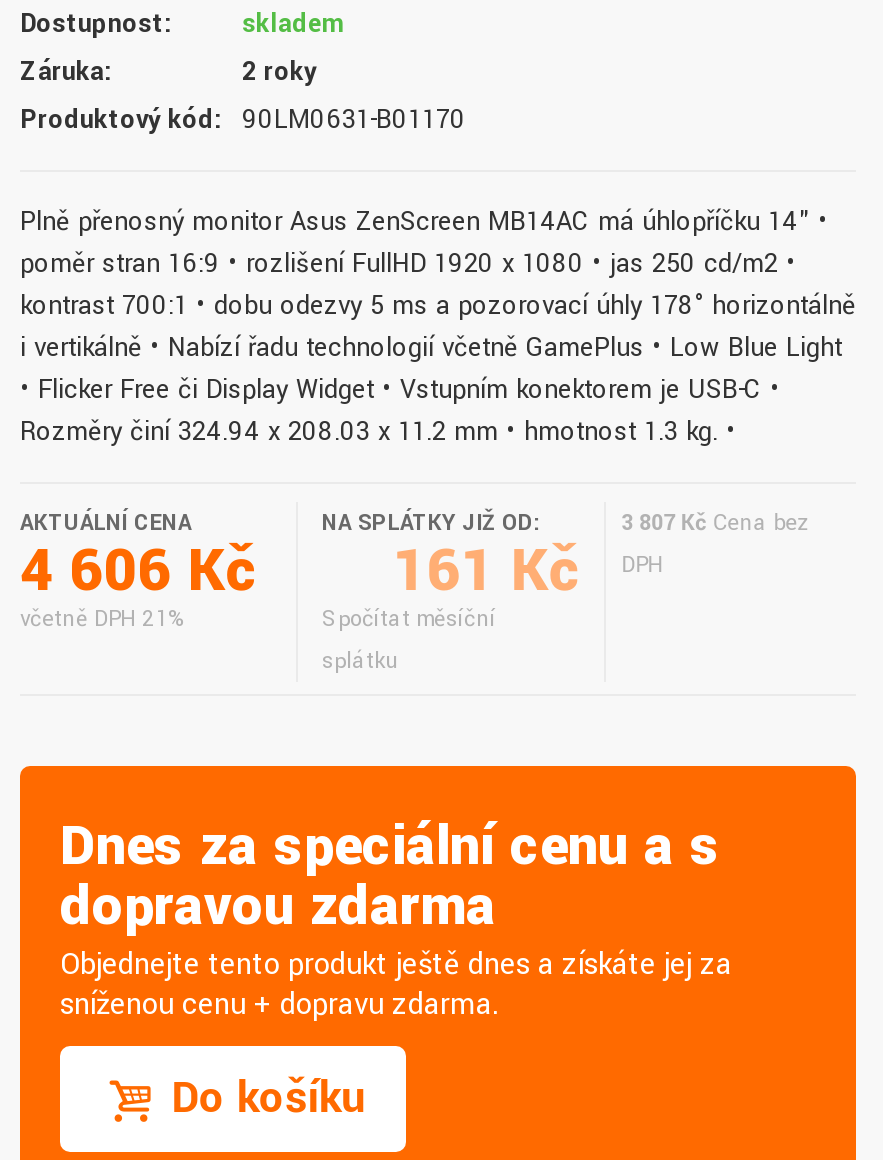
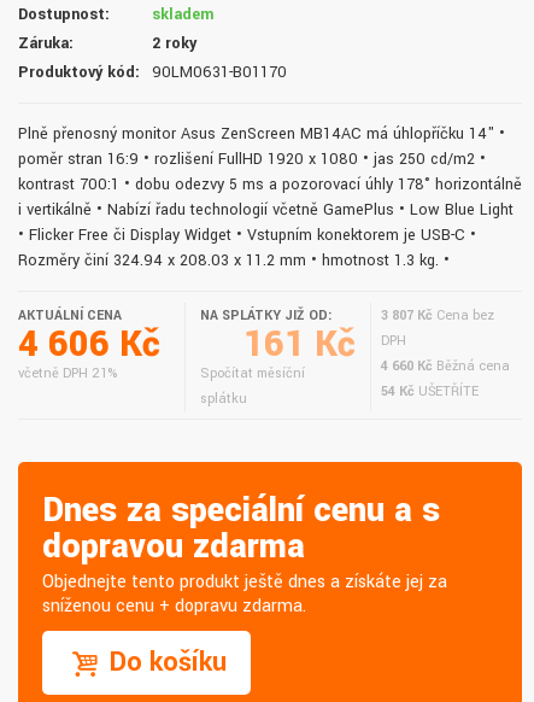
+ 4 660 Kč Běžná cena
+ 54 Kč UŠETŘÍTE
